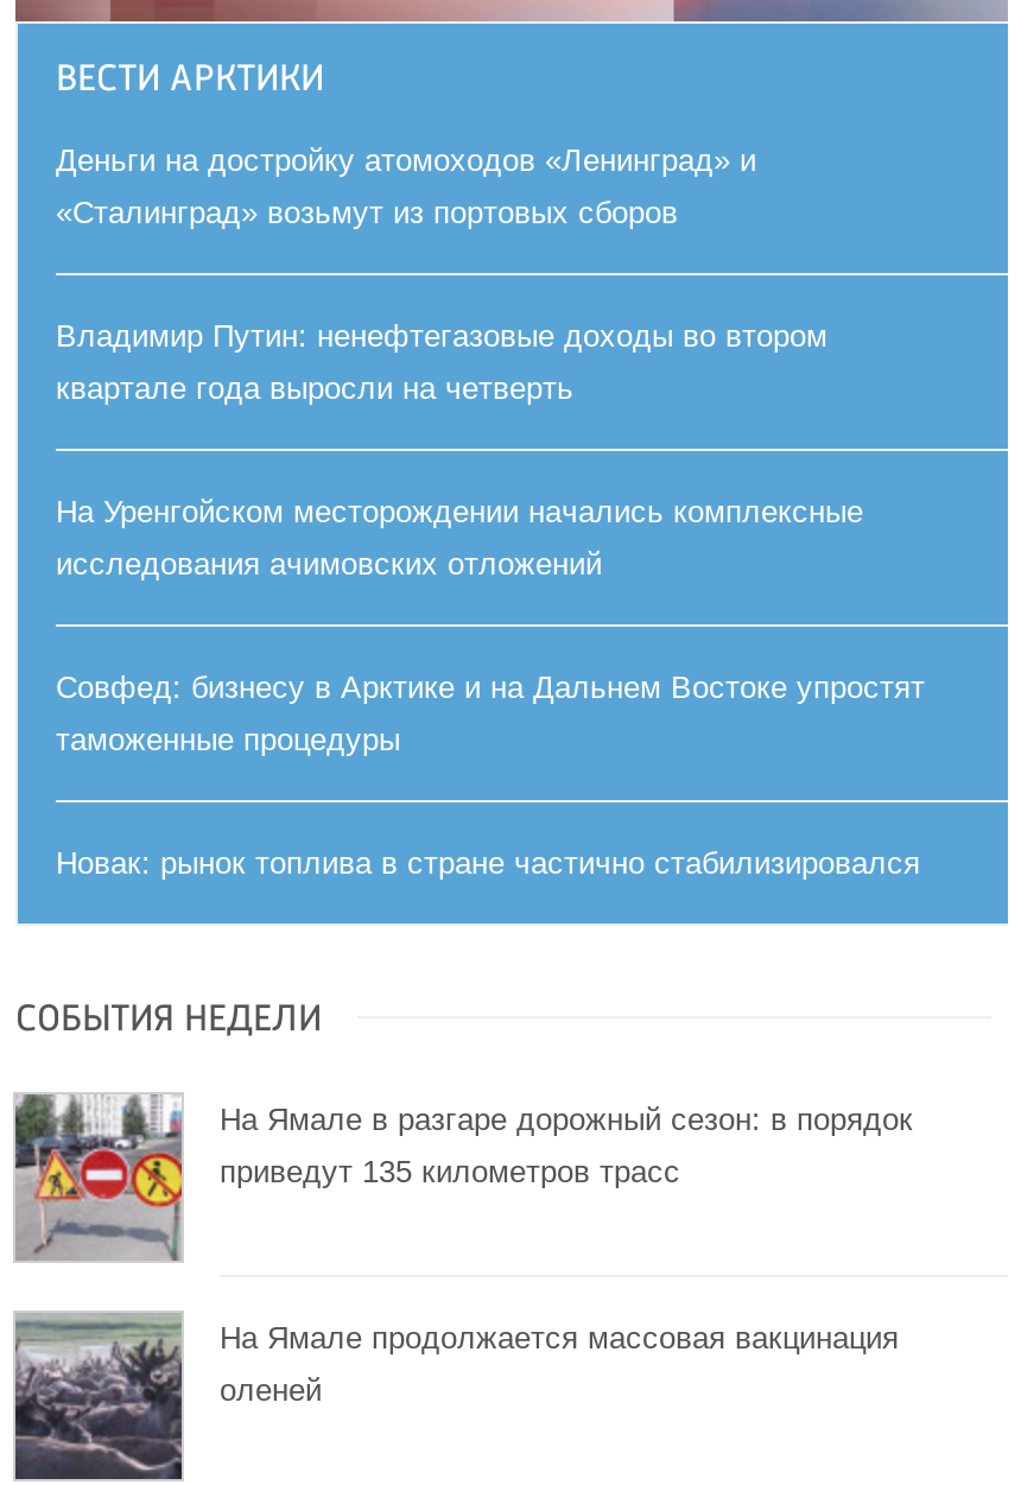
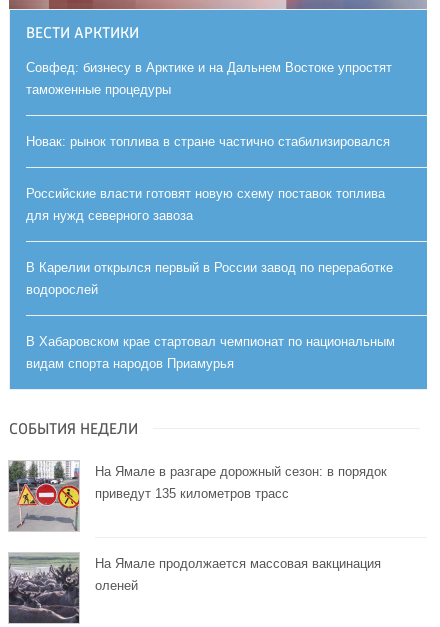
- Деньги на достройку атомоходов «Ленинград» и
- «Сталинград» возьмут из портовых сборов
- Владимир Путин: ненефтегазовые доходы во втором
- квартале года выросли на четверть
- На Уренгойском месторождении начались комплексные
- исследования ачимовских отложений

moved up: Совфед: бизнесу в Арктике и на Дальнем Востоке упростят | таможенные процедуры | Новак: рынок топлива в стране частично стабилизировался

+ Российские власти готовят новую схему поставок топлива
+ для нужд северного завоза
+ В Карелии открылся первый в России завод по переработке
+ водорослей
+ В Хабаровском крае стартовал чемпионат по национальным
+ видам спорта народов Приамурья
